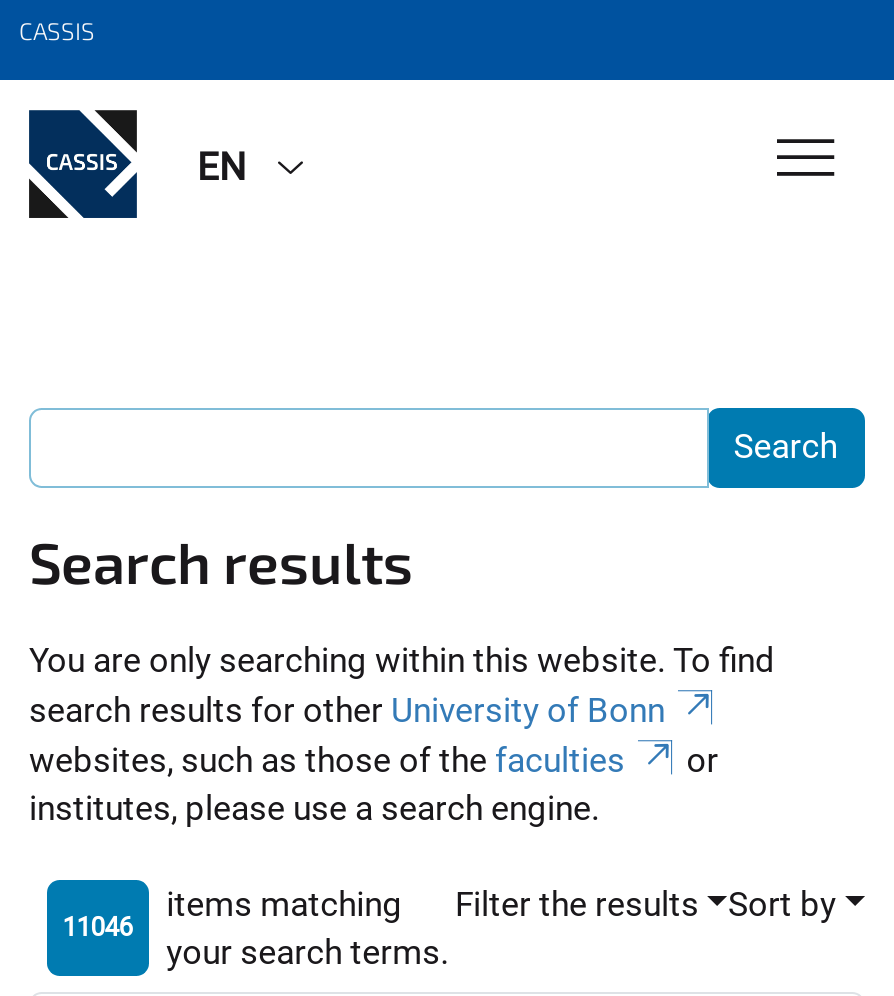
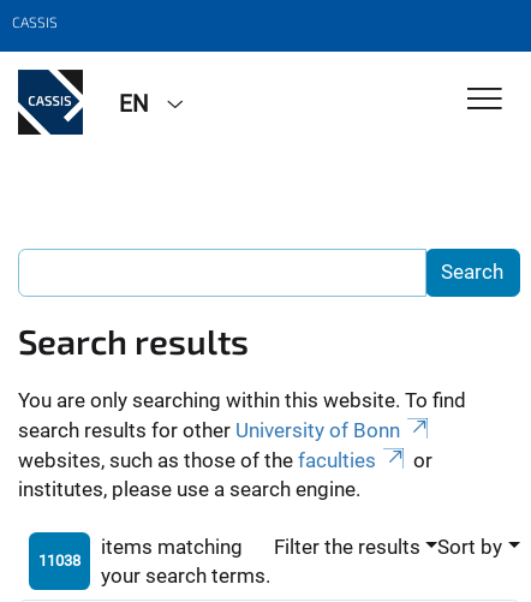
- 11046
+ 11038
